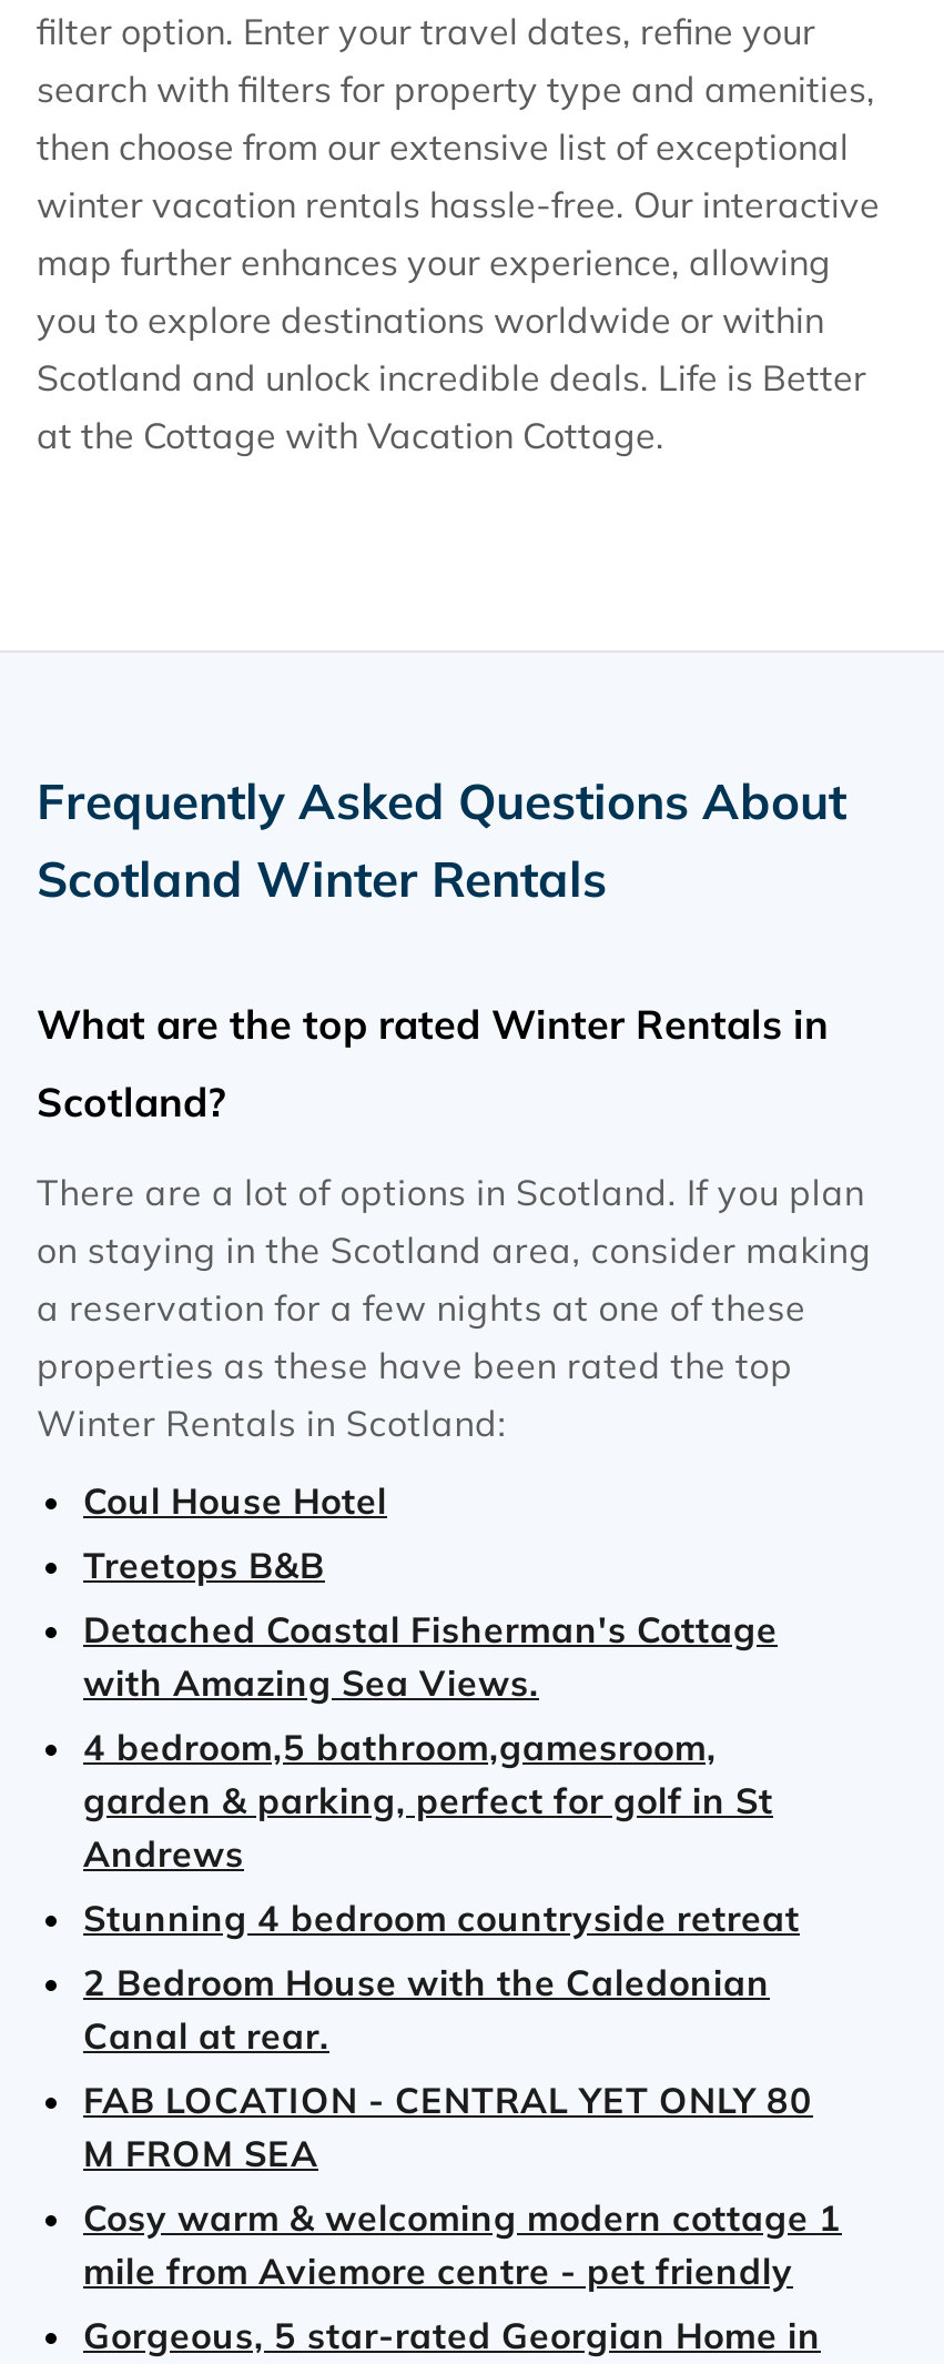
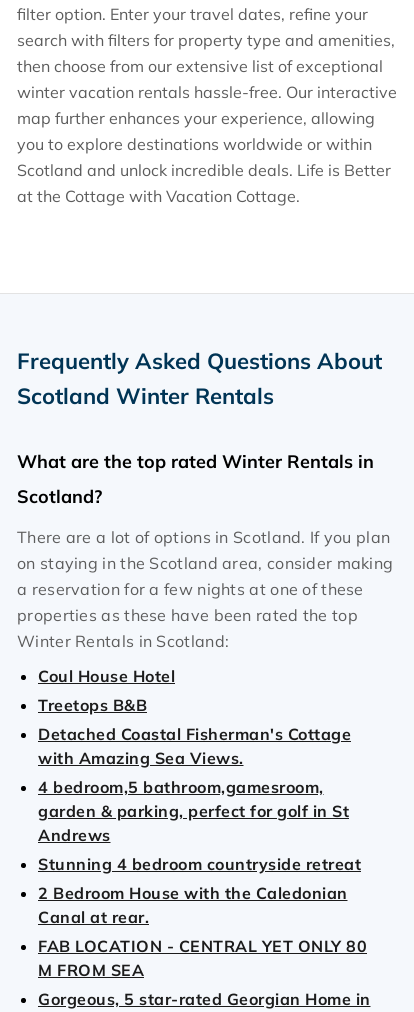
- Cosy warm & welcoming modern cottage 1
- mile from Aviemore centre - pet friendly
